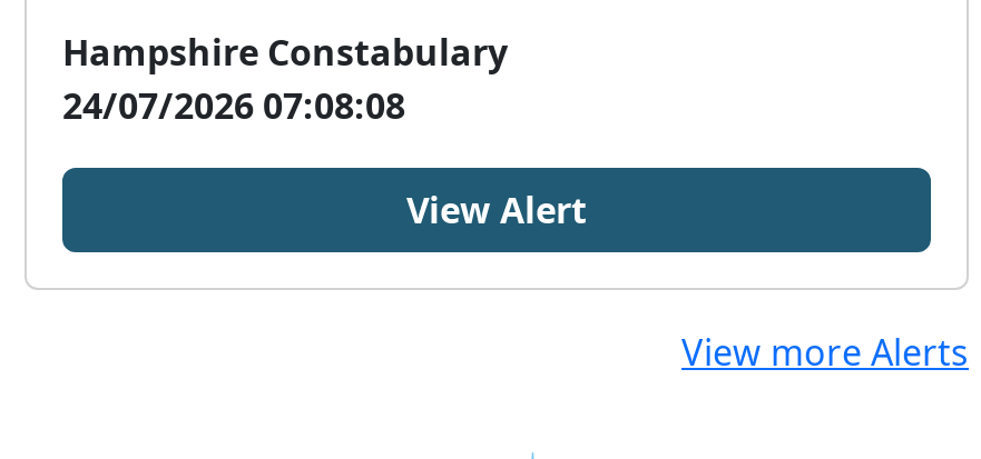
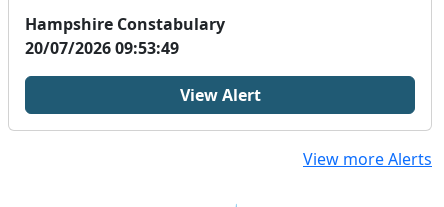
- 24/07/2026 07:08:08
+ 20/07/2026 09:53:49
